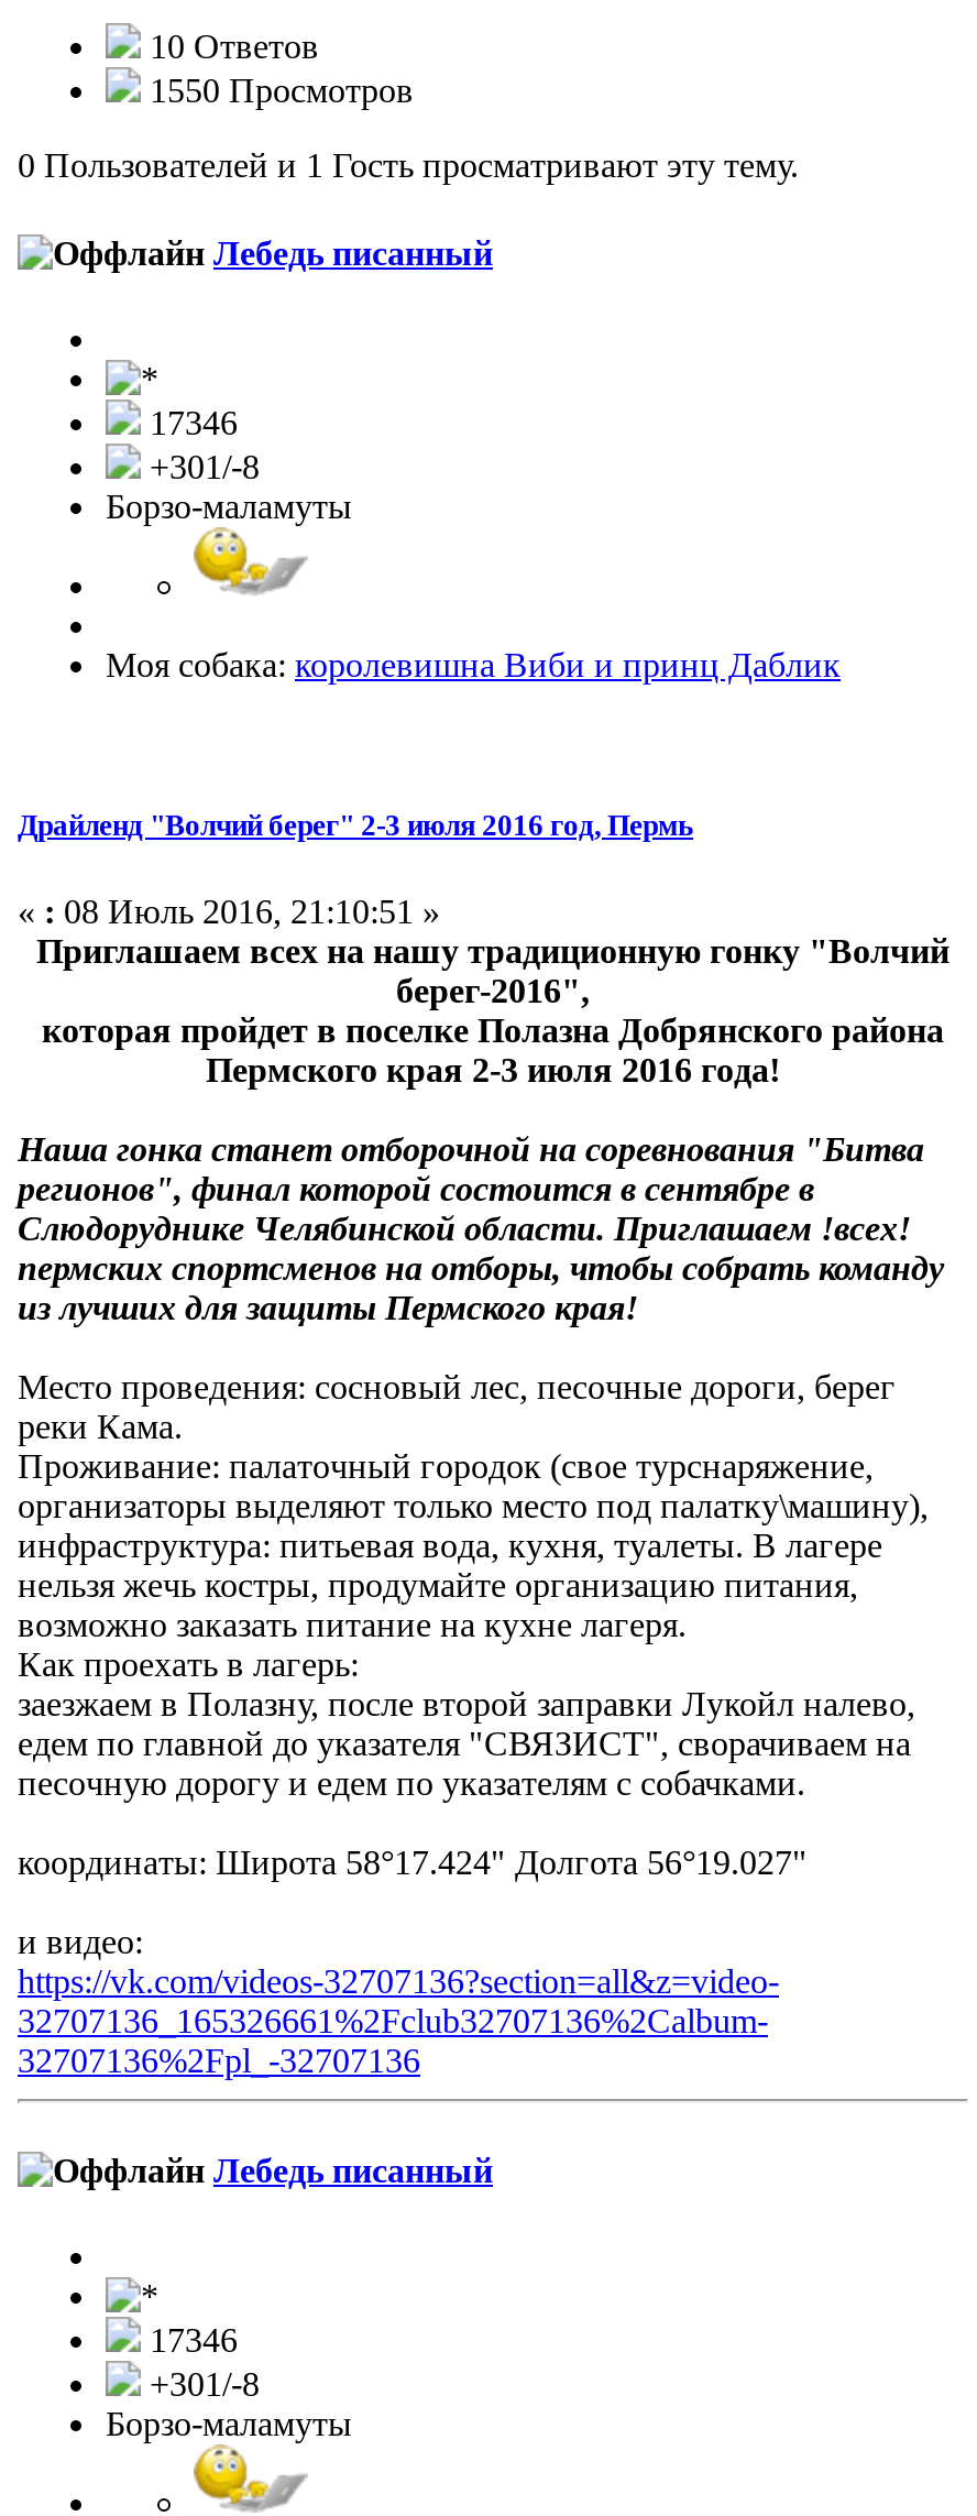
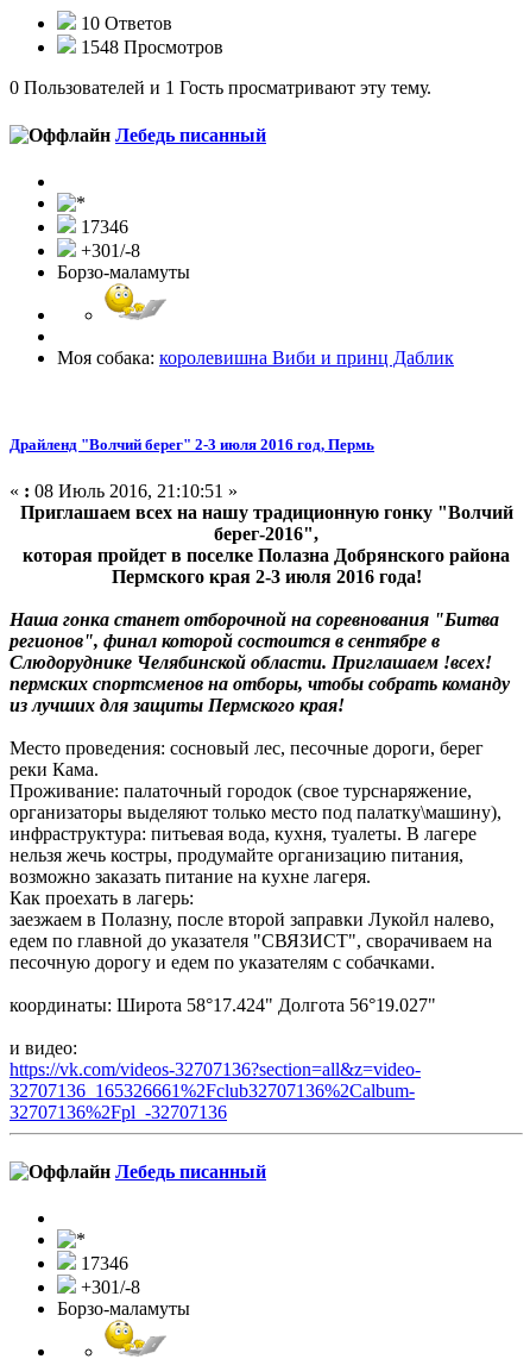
- 1550 Просмотров
+ 1548 Просмотров
